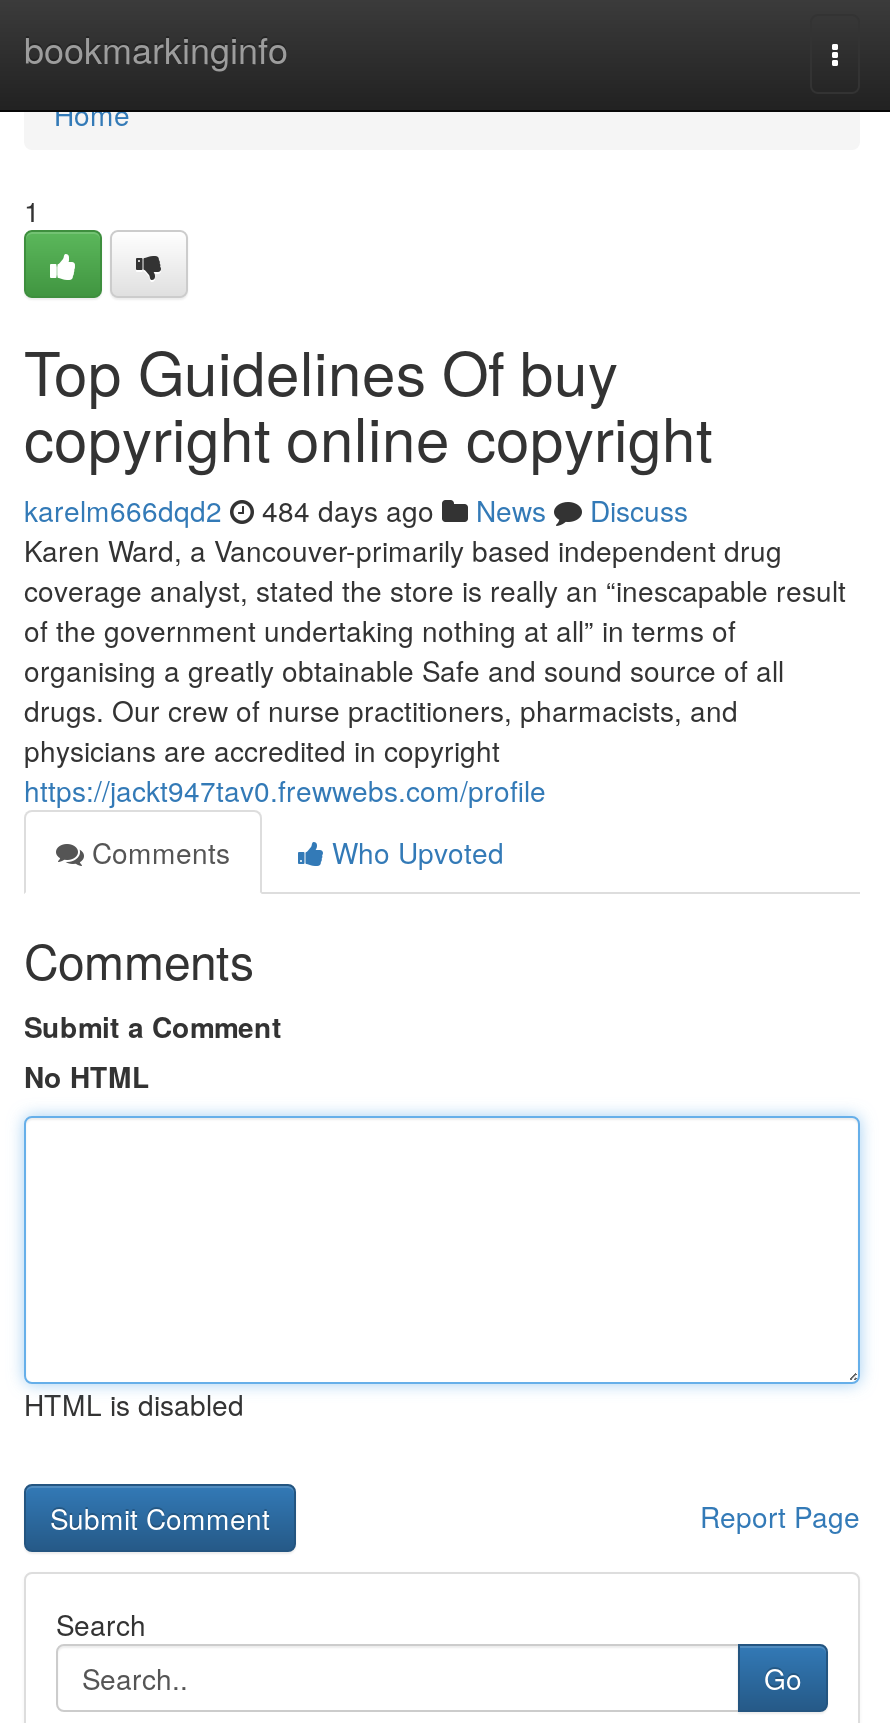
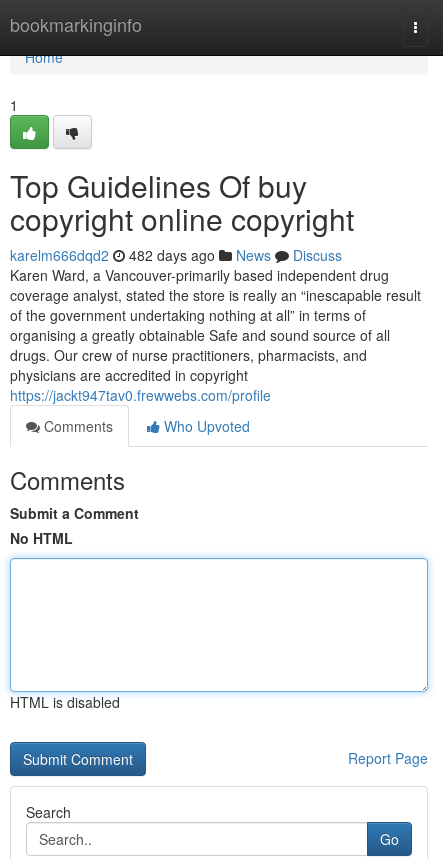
- karelm666dqd2 484 days ago News Discuss
+ karelm666dqd2 482 days ago News Discuss
